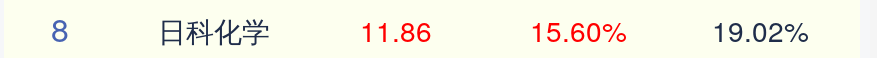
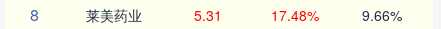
- 日科化学
- 11.86
- 15.60%
- 19.02%
+ 莱美药业
+ 5.31
+ 17.48%
+ 9.66%
